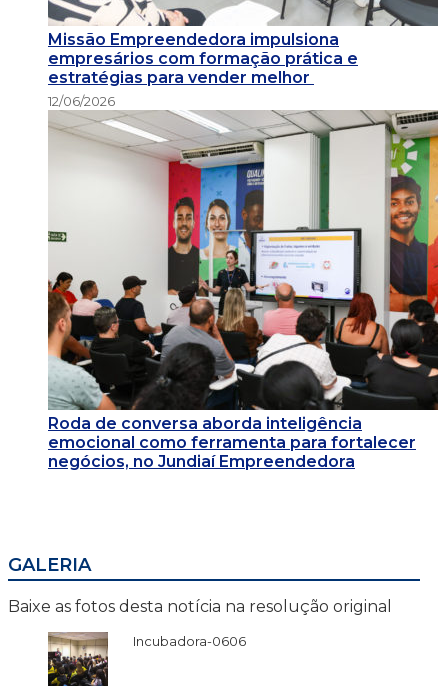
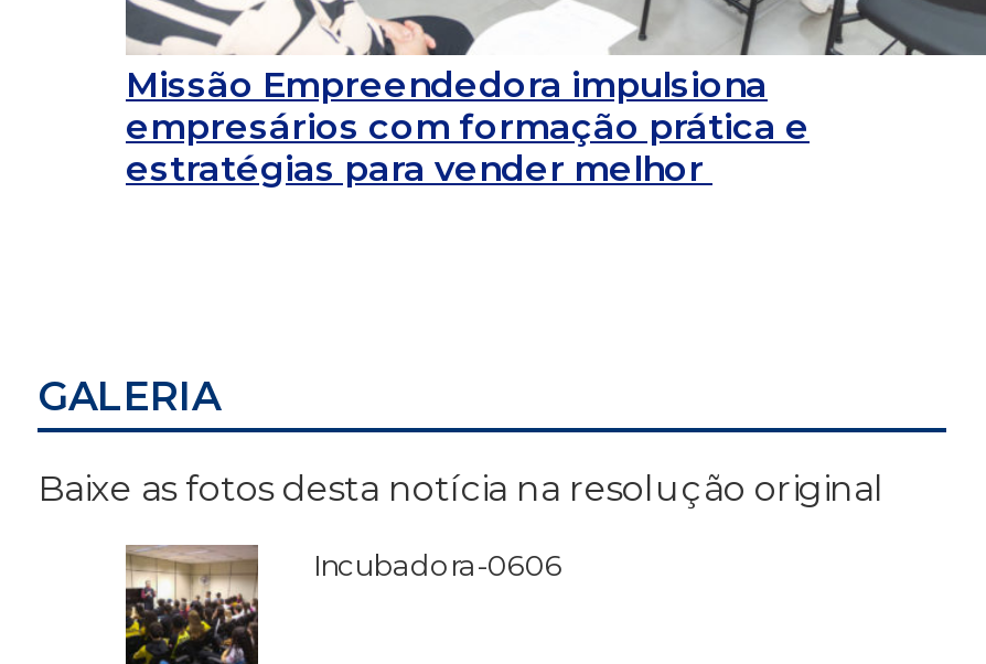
- [image]
- 12/06/2026

- Roda de conversa aborda inteligência
- emocional como ferramenta para fortalecer
- negócios, no Jundiaí Empreendedora
